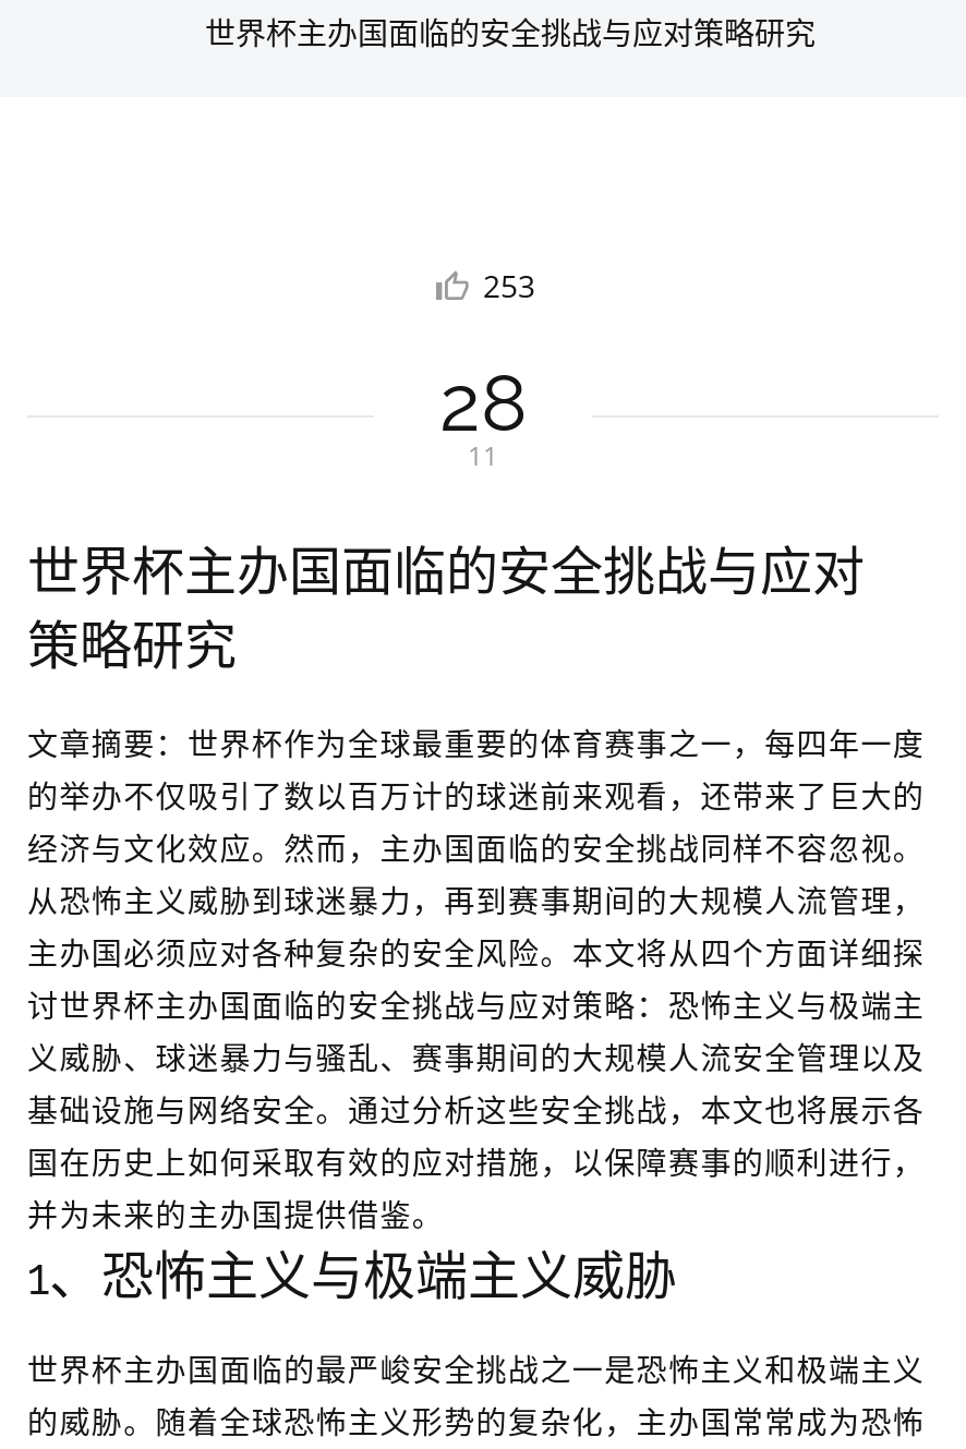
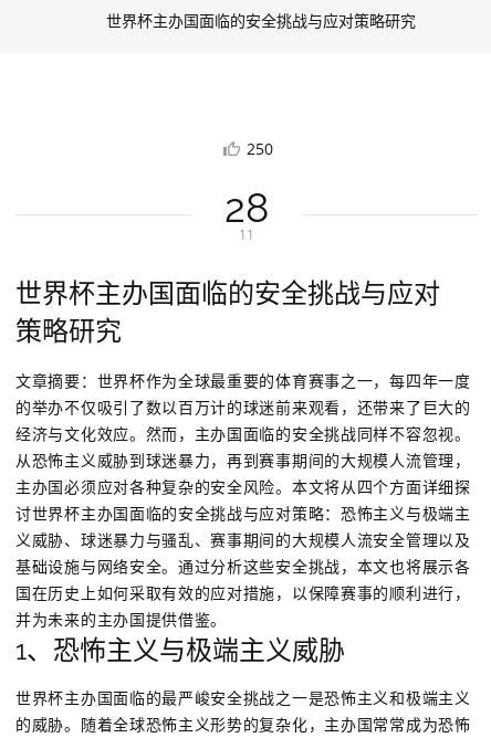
- 253
+ 250
